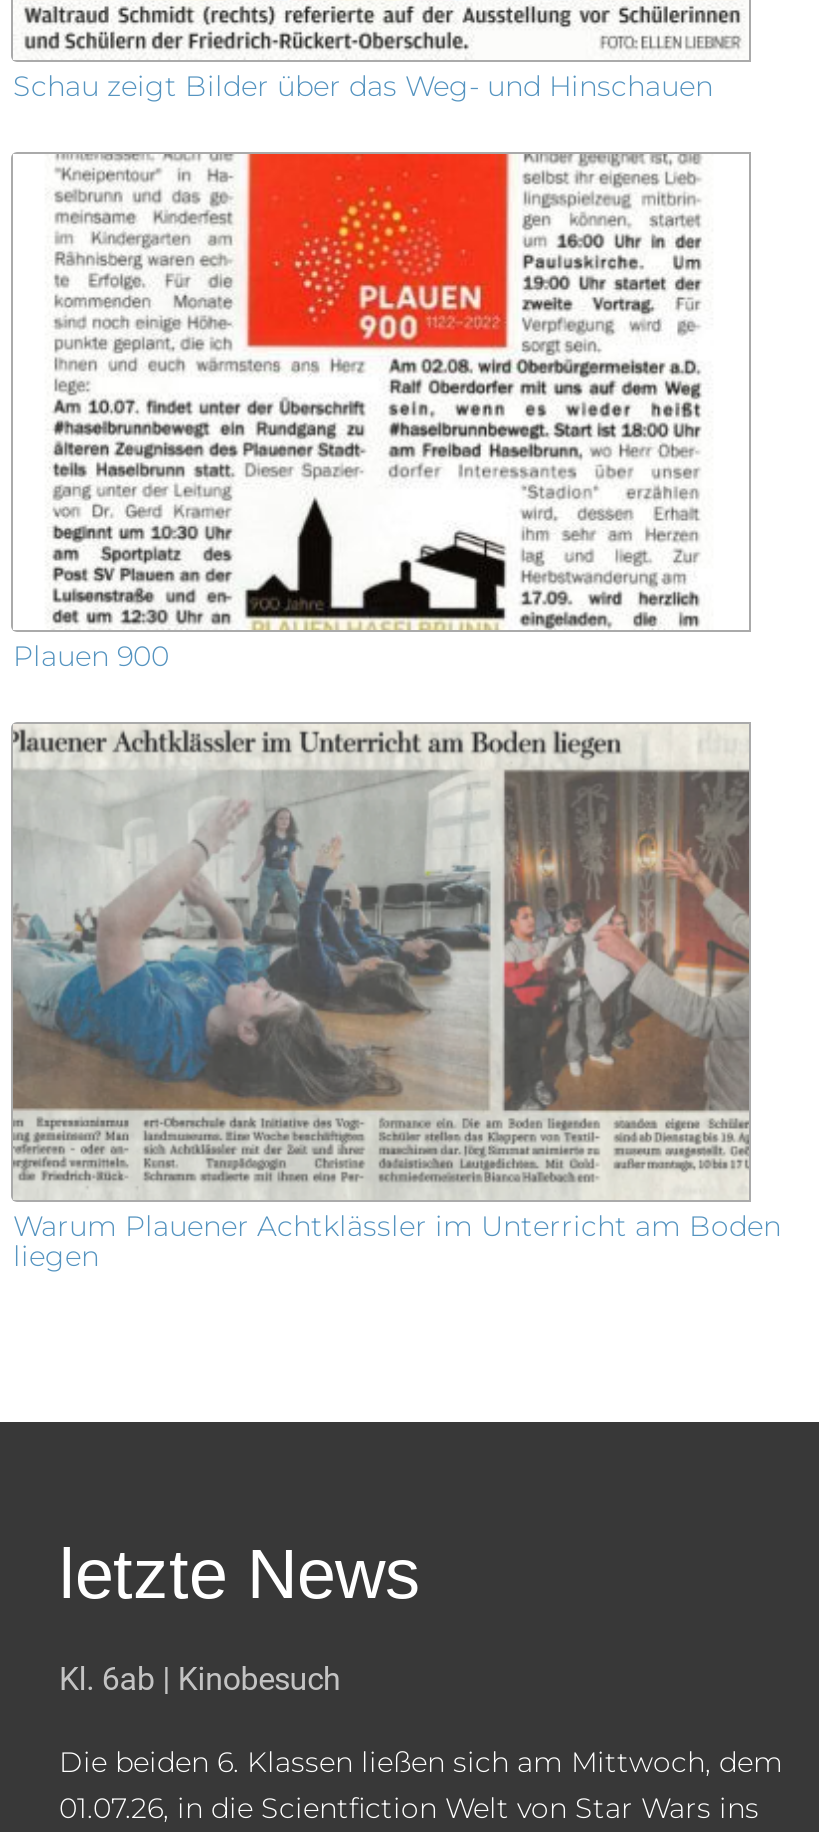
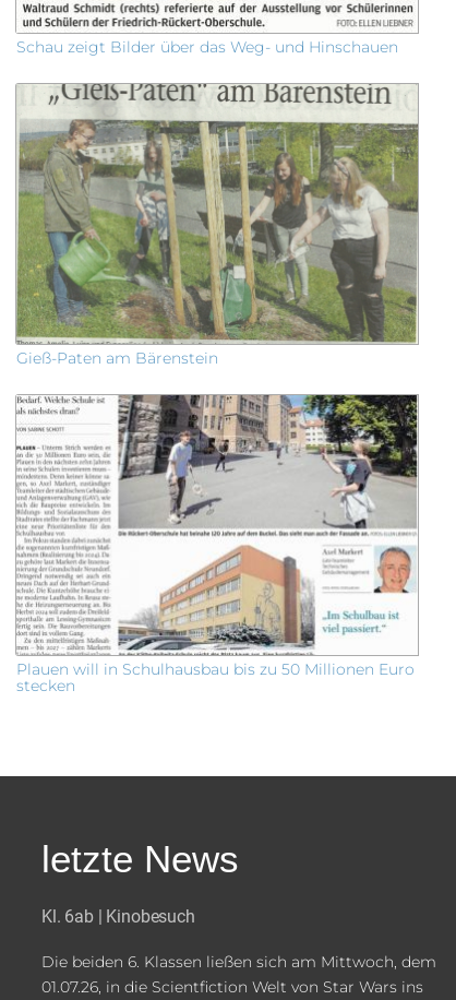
- [image]
- Plauen 900
+ [image]
+ Gieß-Paten am Bärenstein

- [image]
- Warum Plauener Achtklässler im Unterricht am Boden
- liegen
+ [image]
+ Plauen will in Schulhausbau bis zu 50 Millionen Euro
+ stecken
